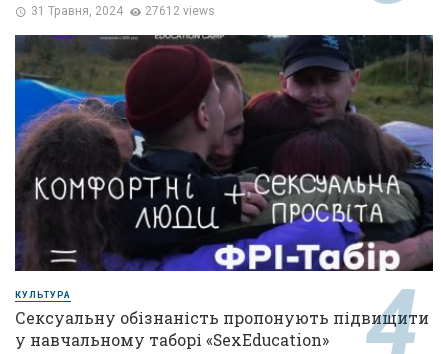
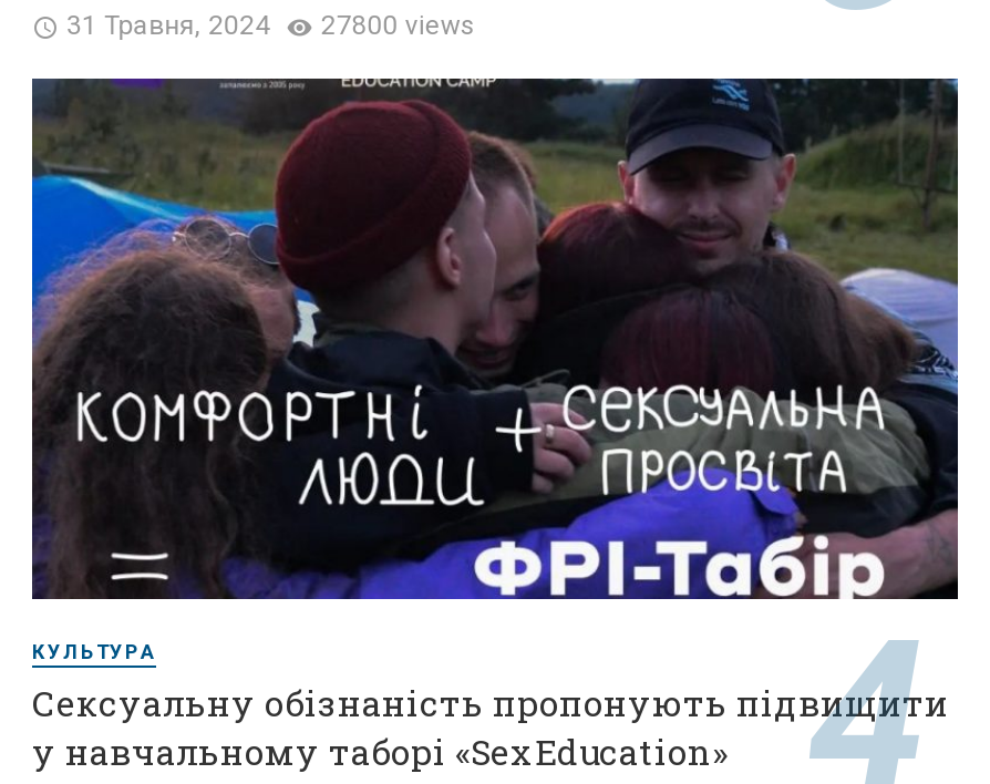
- 31 Травня, 2024 27612 views
+ 31 Травня, 2024 27800 views
